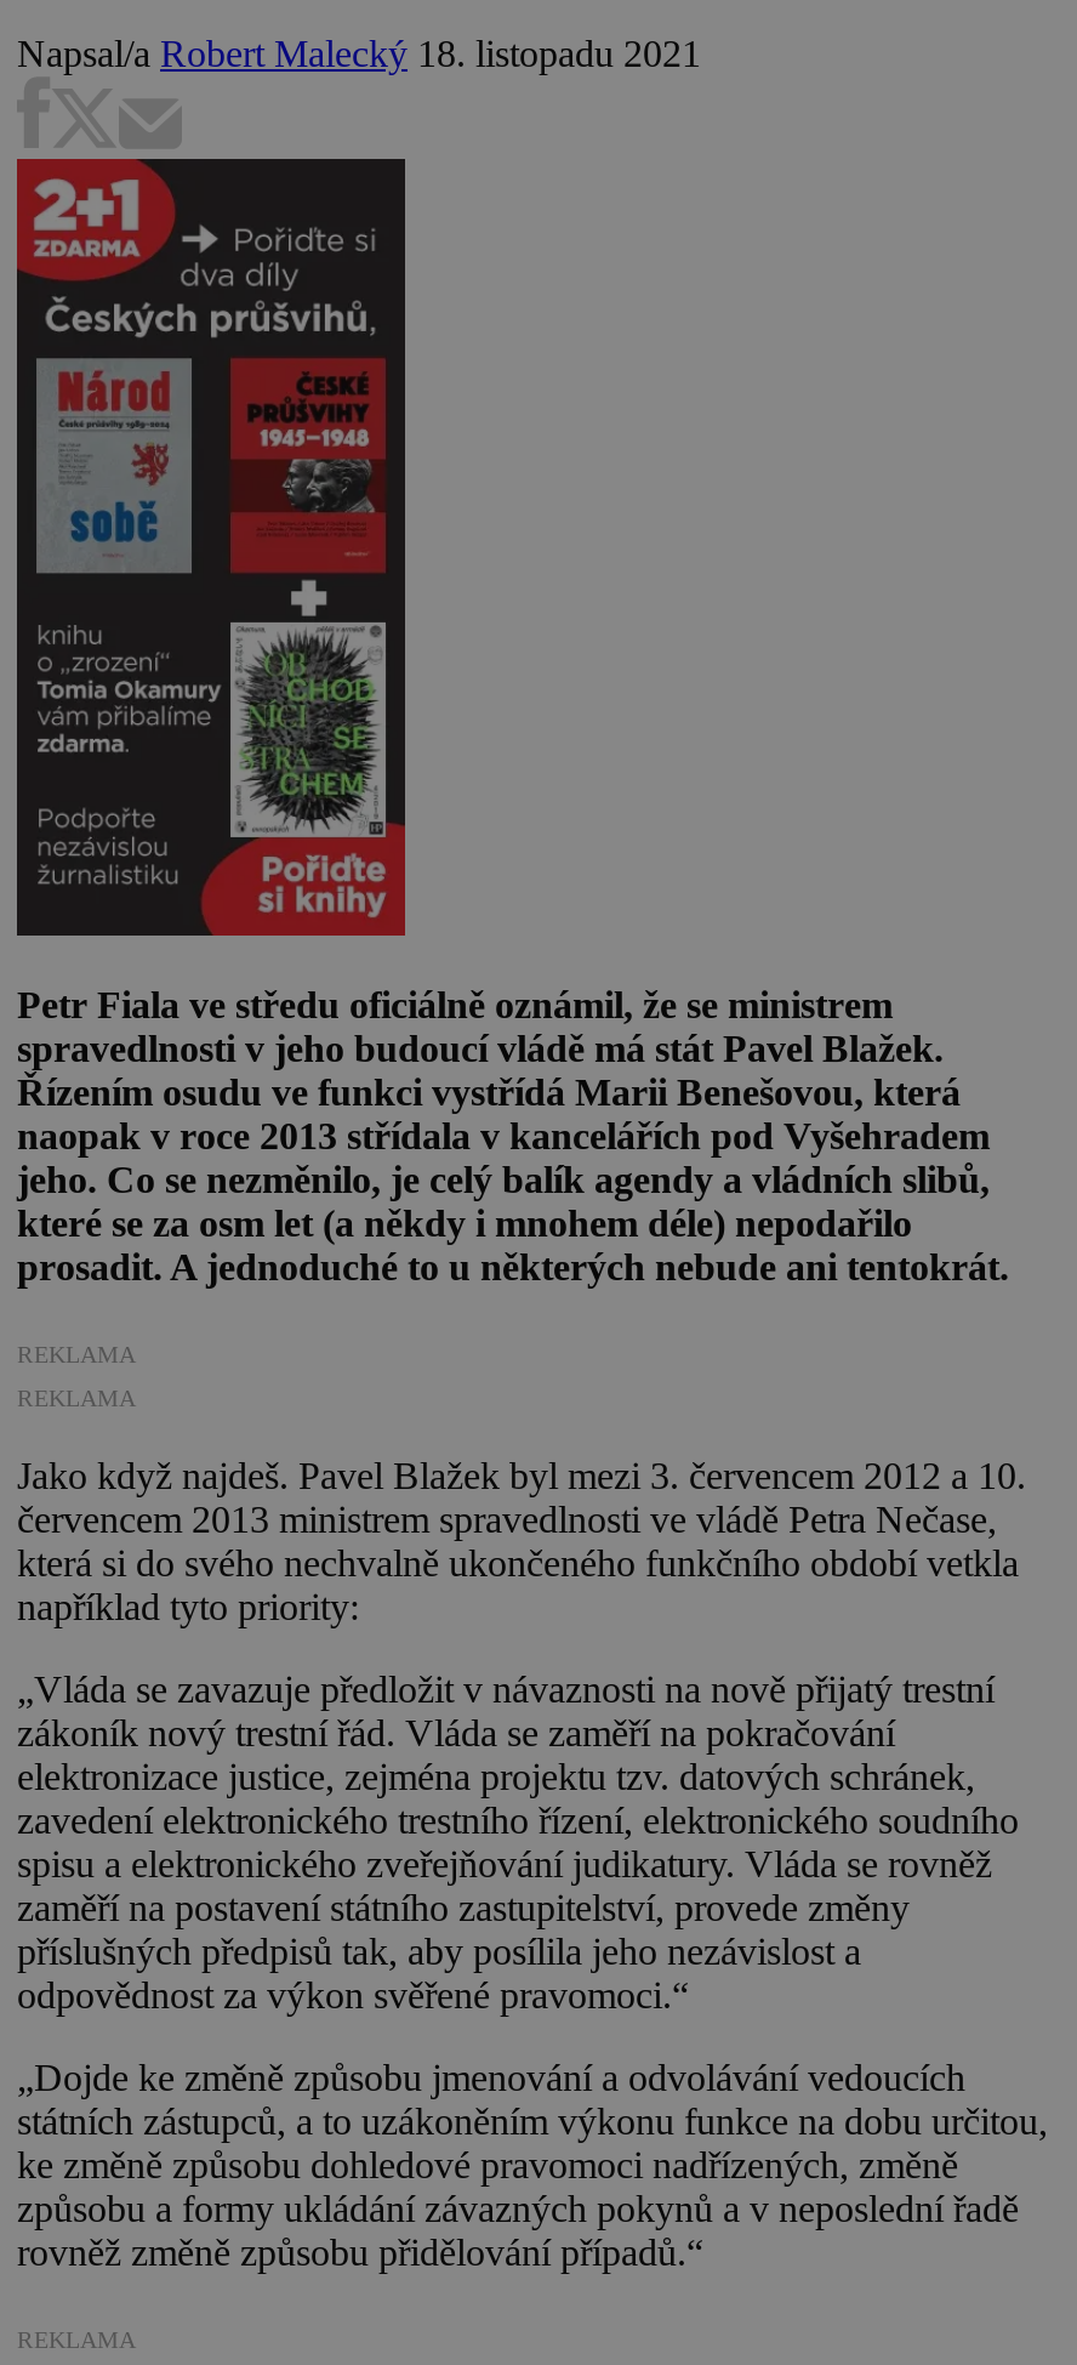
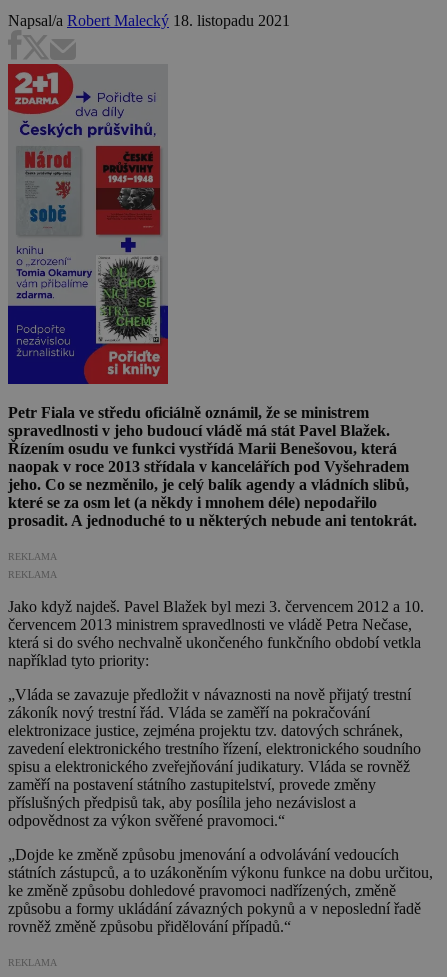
- [image]
+ [image]
